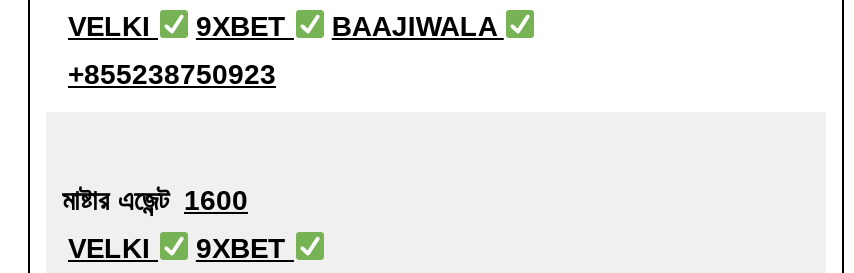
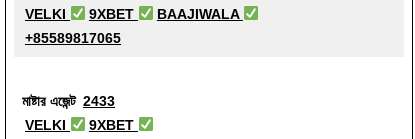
- +855238750923
+ +85589817065

- মাষ্টার এজেন্ট 1600
+ মাষ্টার এজেন্ট 2433
